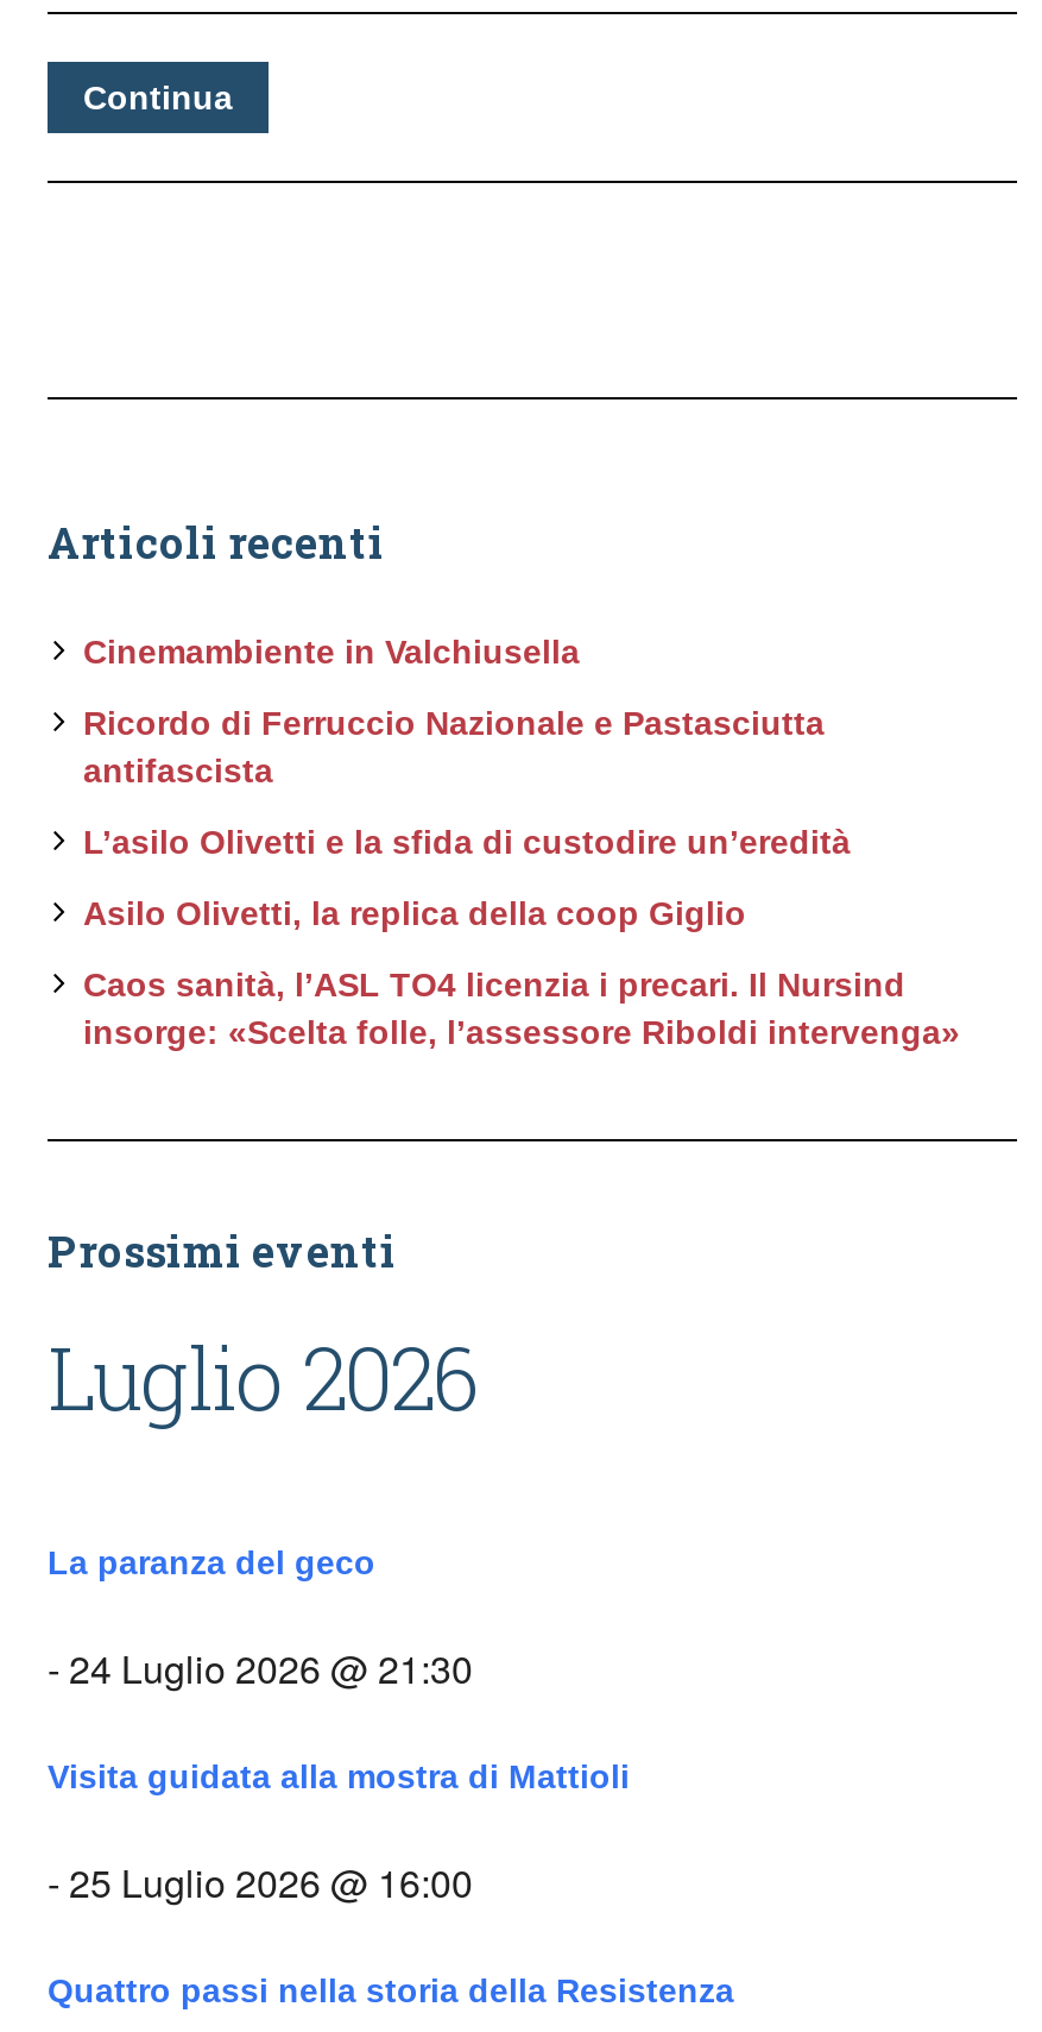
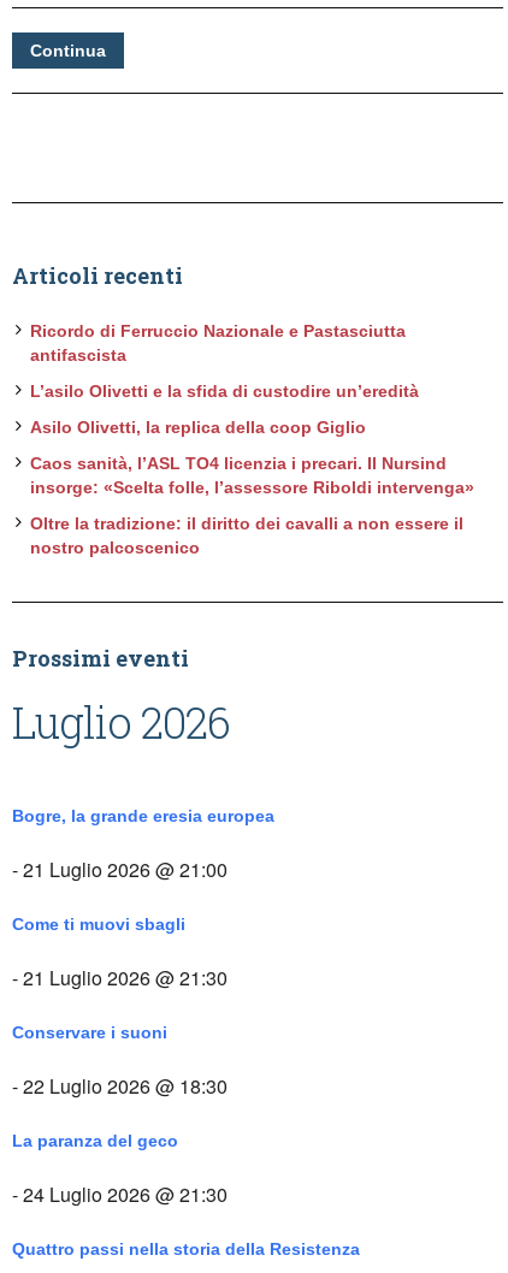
- Cinemambiente in Valchiusella

moved up: Ricordo di Ferruccio Nazionale e Pastasciutta | antifascista | L’asilo Olivetti e la sfida di custodire un’eredità | Asilo Olivetti, la replica della coop Giglio | Caos sanità, l’ASL TO4 licenzia i precari. Il Nursind | insorge: «Scelta folle, l’assessore Riboldi intervenga»

+ Oltre la tradizione: il diritto dei cavalli a non essere il
+ nostro palcoscenico

+ Bogre, la grande eresia europea
+ - 21 Luglio 2026 @ 21:00
+ Come ti muovi sbagli
+ - 21 Luglio 2026 @ 21:30
+ Conservare i suoni
+ - 22 Luglio 2026 @ 18:30

moved down: La paranza del geco | - 24 Luglio 2026 @ 21:30

- Visita guidata alla mostra di Mattioli
- - 25 Luglio 2026 @ 16:00
